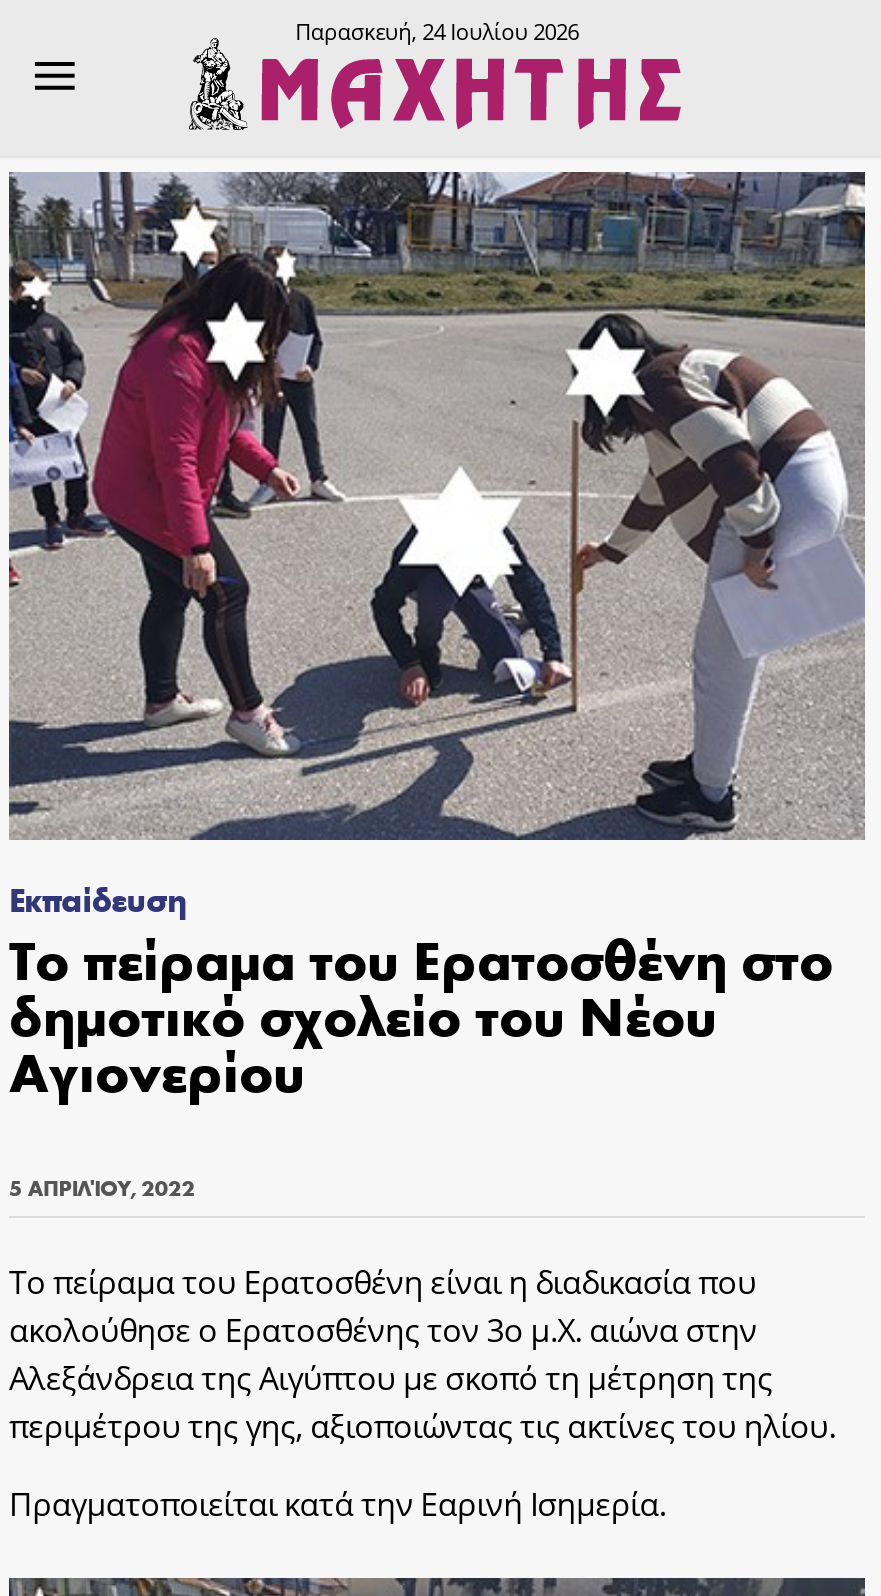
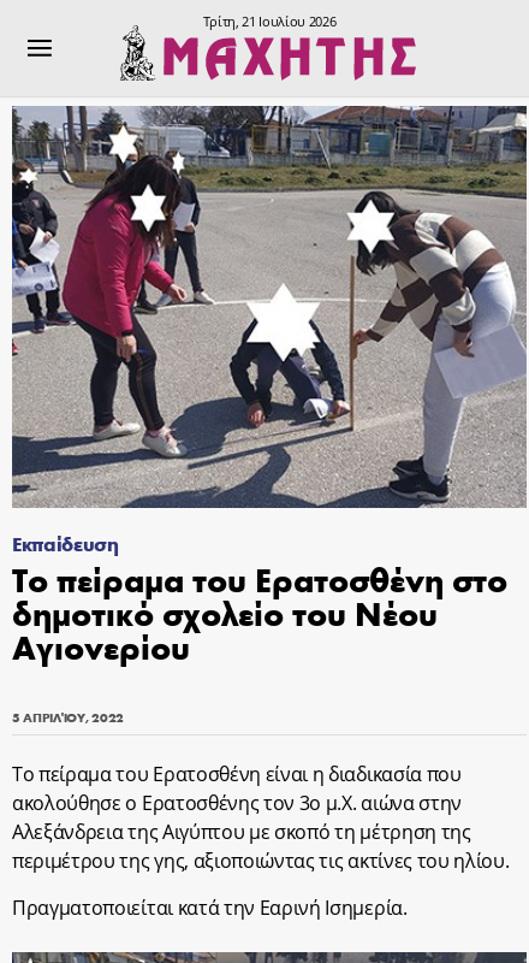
- Παρασκευή, 24 Ιουλίου 2026
+ Τρίτη, 21 Ιουλίου 2026
